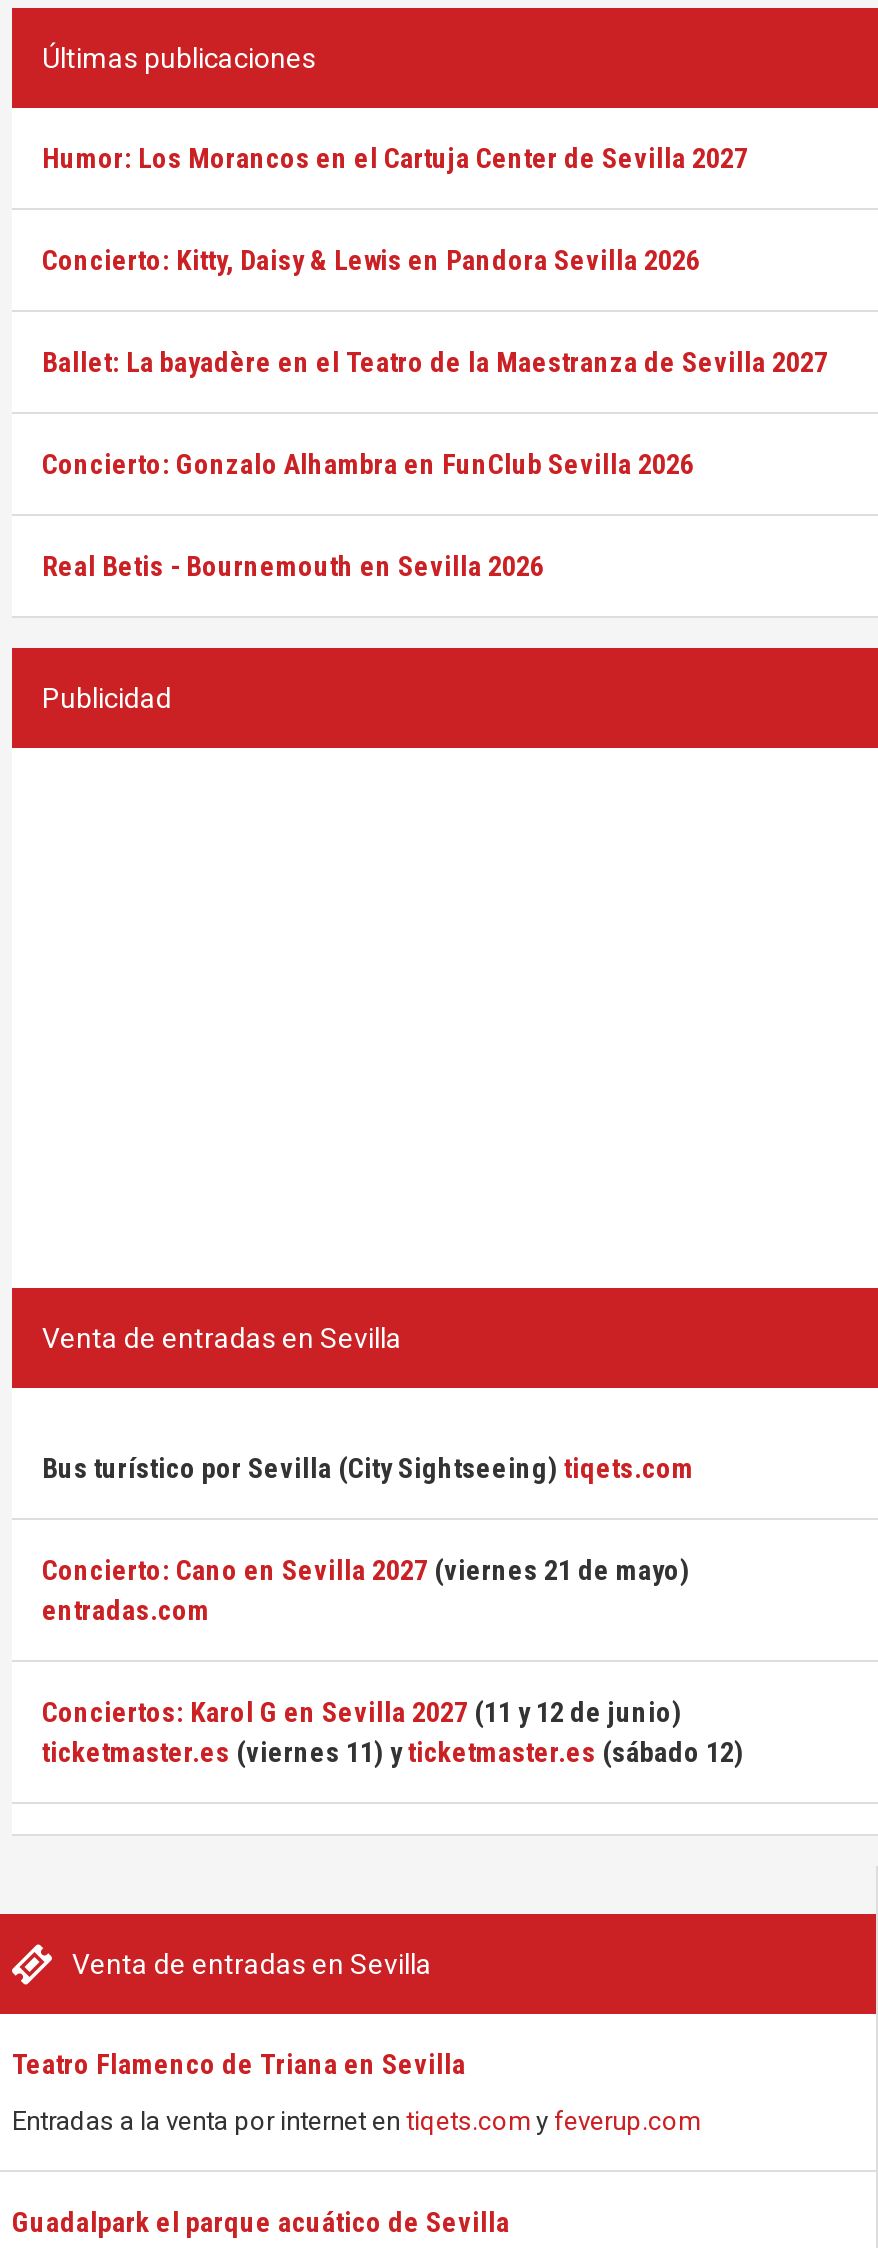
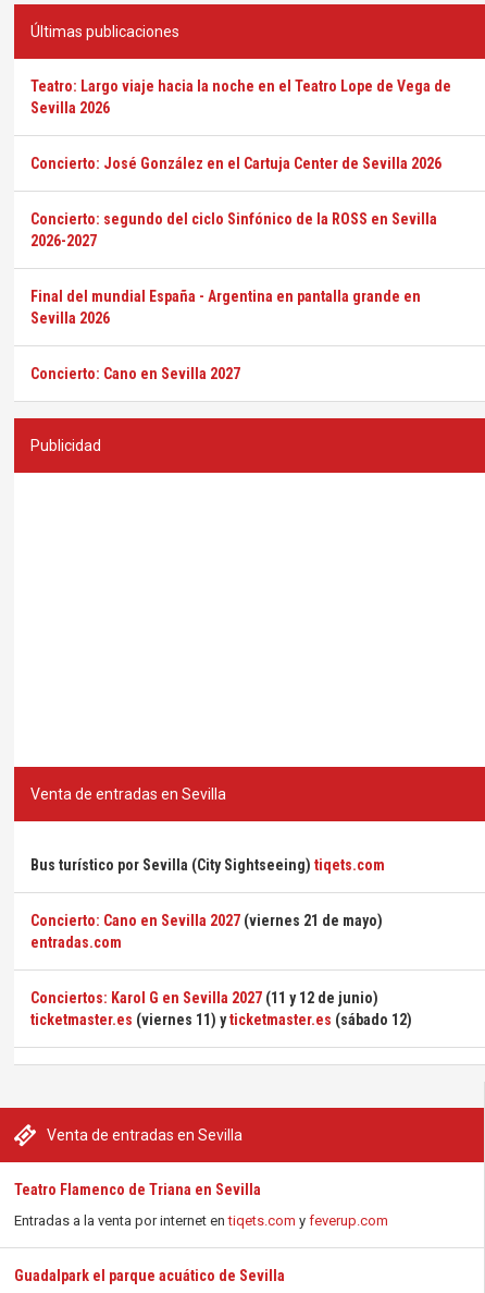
- Humor: Los Morancos en el Cartuja Center de Sevilla 2027
+ Teatro: Largo viaje hacia la noche en el Teatro Lope de Vega de
+ Sevilla 2026

- Concierto: Kitty, Daisy & Lewis en Pandora Sevilla 2026
+ Concierto: José González en el Cartuja Center de Sevilla 2026

- Ballet: La bayadère en el Teatro de la Maestranza de Sevilla 2027
+ Concierto: segundo del ciclo Sinfónico de la ROSS en Sevilla
+ 2026-2027

- Concierto: Gonzalo Alhambra en FunClub Sevilla 2026
+ Final del mundial España - Argentina en pantalla grande en
+ Sevilla 2026

- Real Betis - Bournemouth en Sevilla 2026
+ Concierto: Cano en Sevilla 2027
